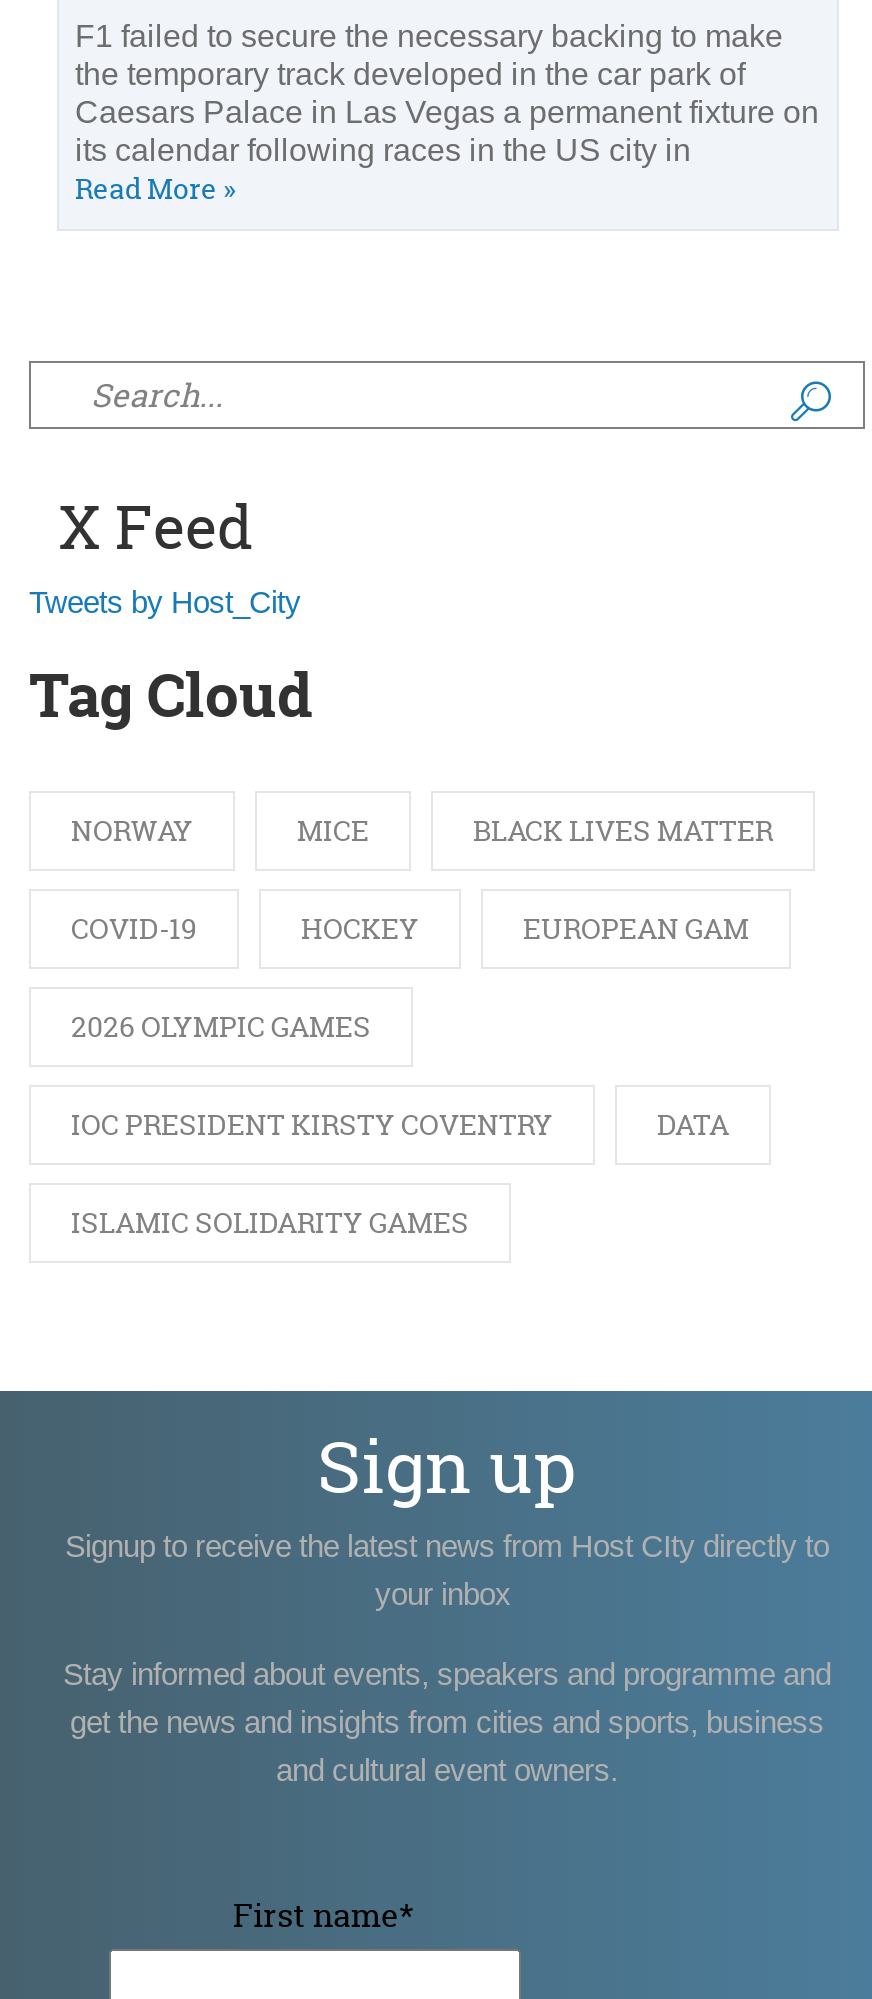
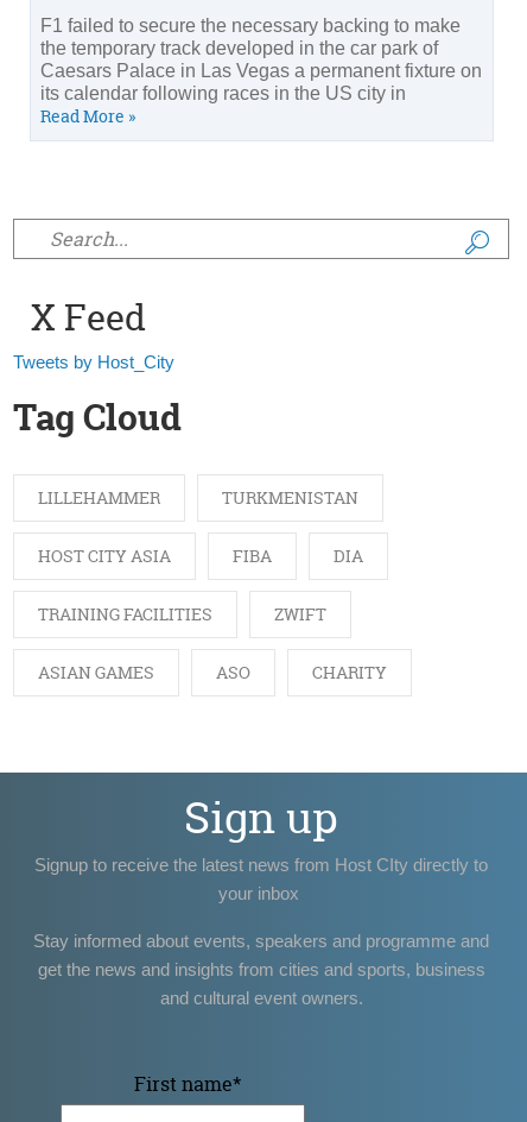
- NORWAY
- MICE
- BLACK LIVES MATTER
- COVID-19
- HOCKEY
- EUROPEAN GAM
- 2026 OLYMPIC GAMES
- IOC PRESIDENT KIRSTY COVENTRY
- DATA
- ISLAMIC SOLIDARITY GAMES
+ LILLEHAMMER
+ TURKMENISTAN
+ HOST CITY ASIA
+ FIBA
+ DIA
+ TRAINING FACILITIES
+ ZWIFT
+ ASIAN GAMES
+ ASO
+ CHARITY
